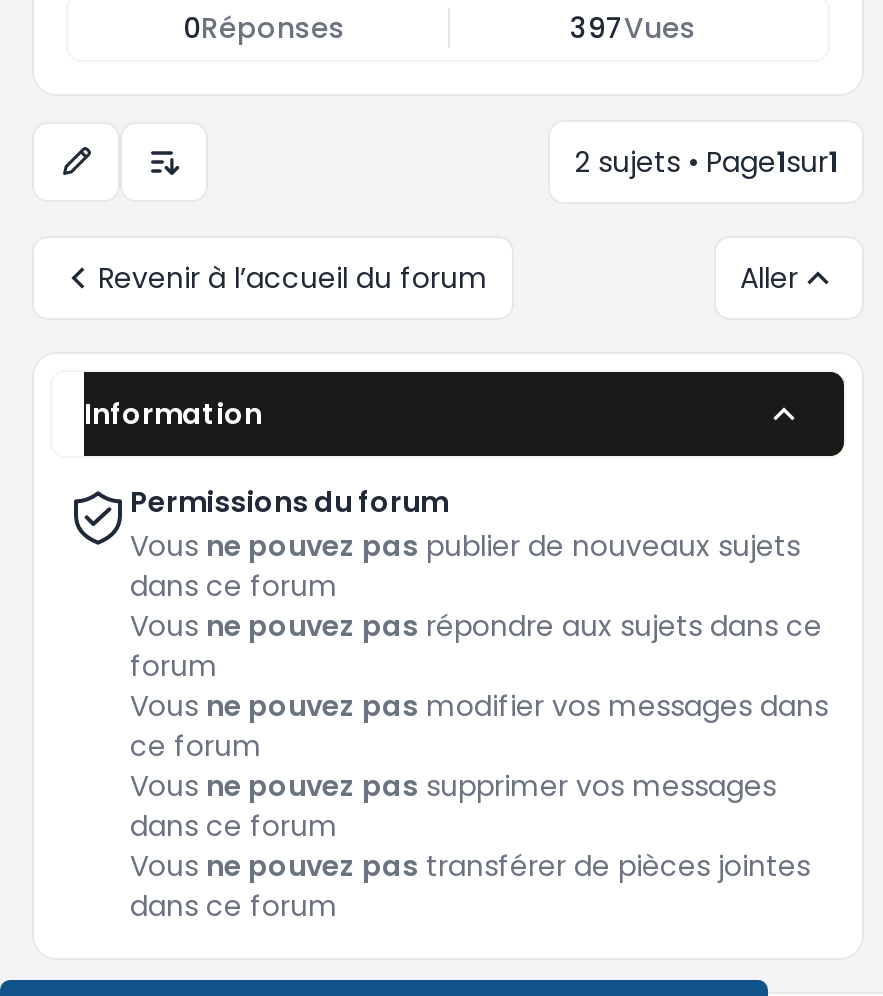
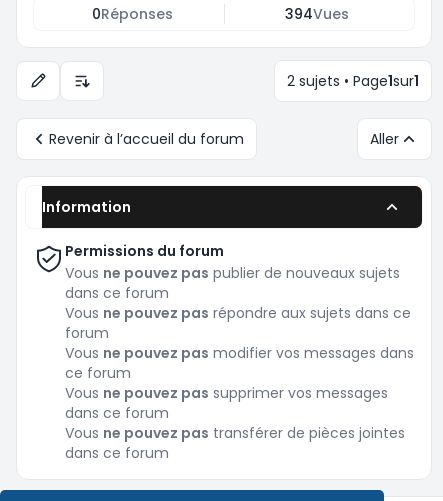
- 397Vues
+ 394Vues
